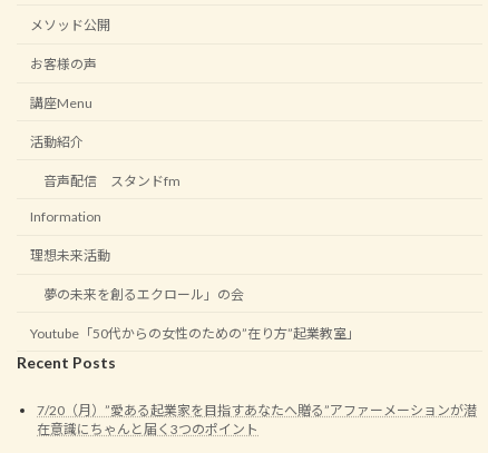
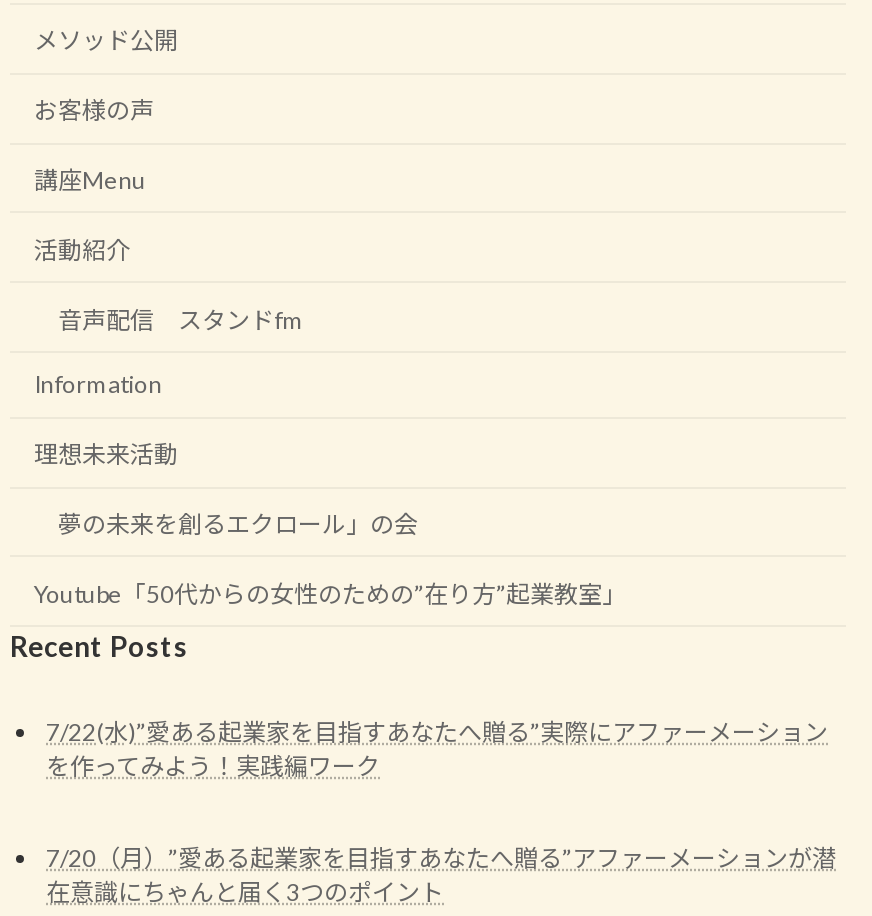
+ 7/22(水)”愛ある起業家を目指すあなたへ贈る”実際にアファーメーション
+ を作ってみよう！実践編ワーク
